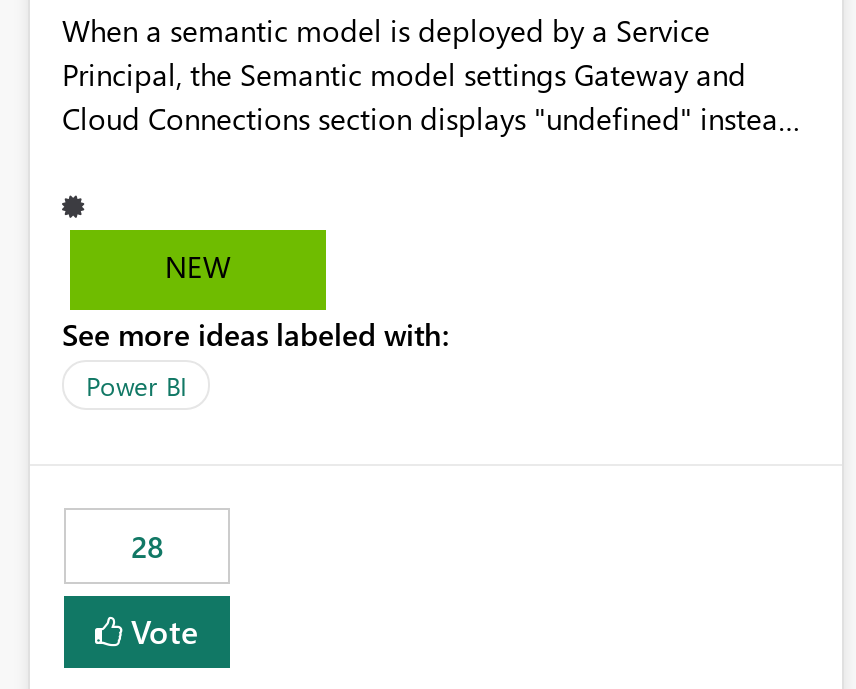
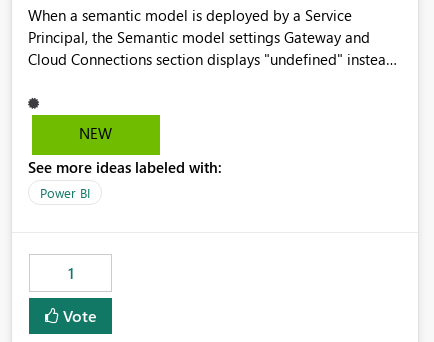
- 28
+ 1
